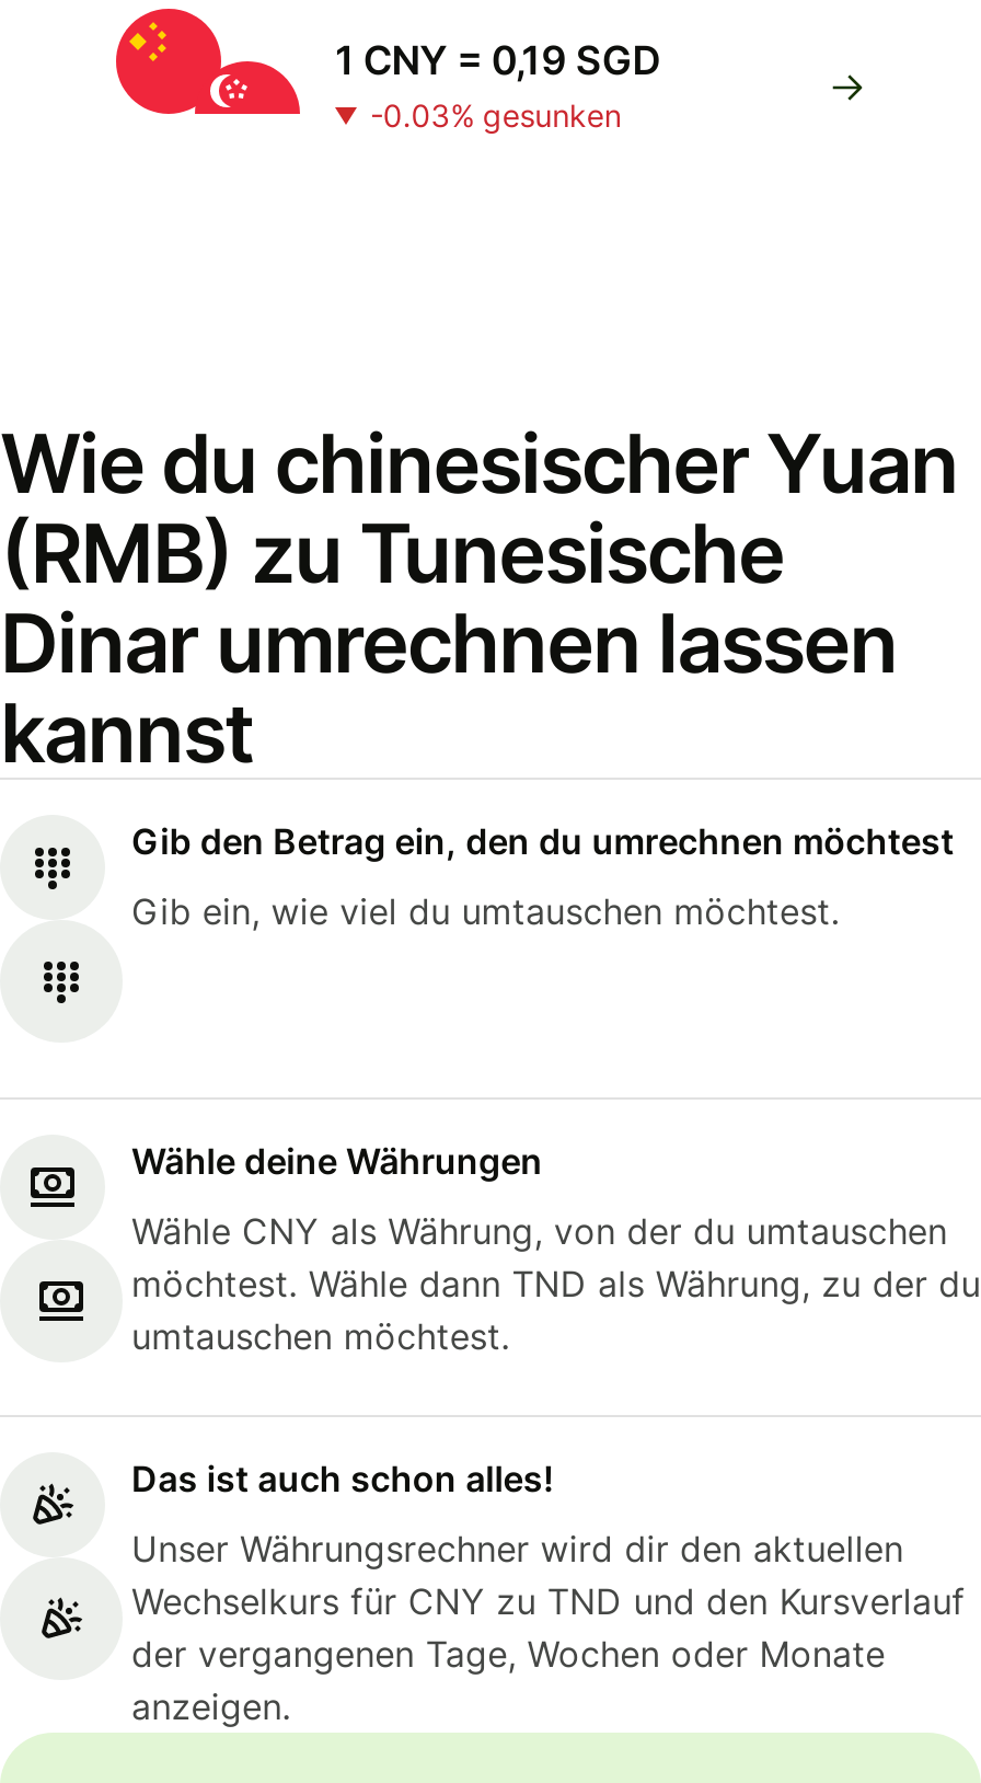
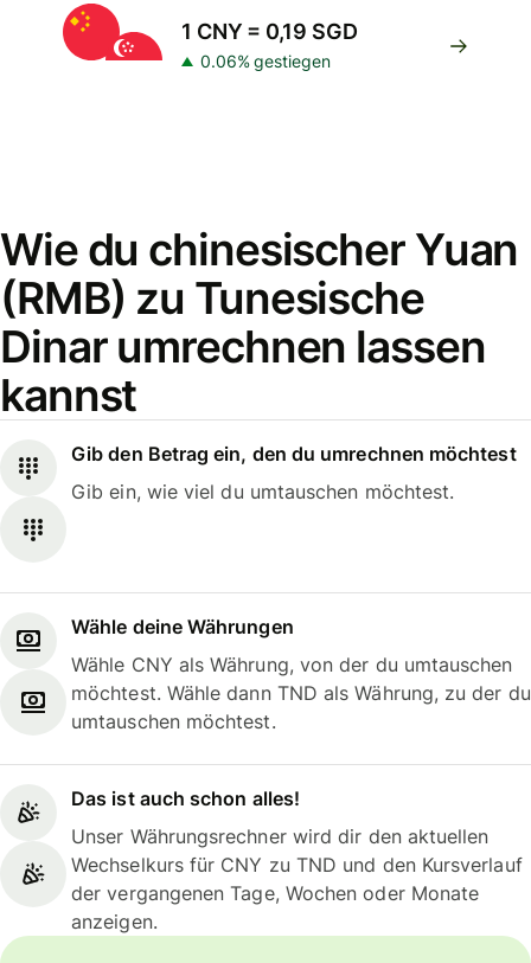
- -0.03% gesunken
+ 0.06% gestiegen
